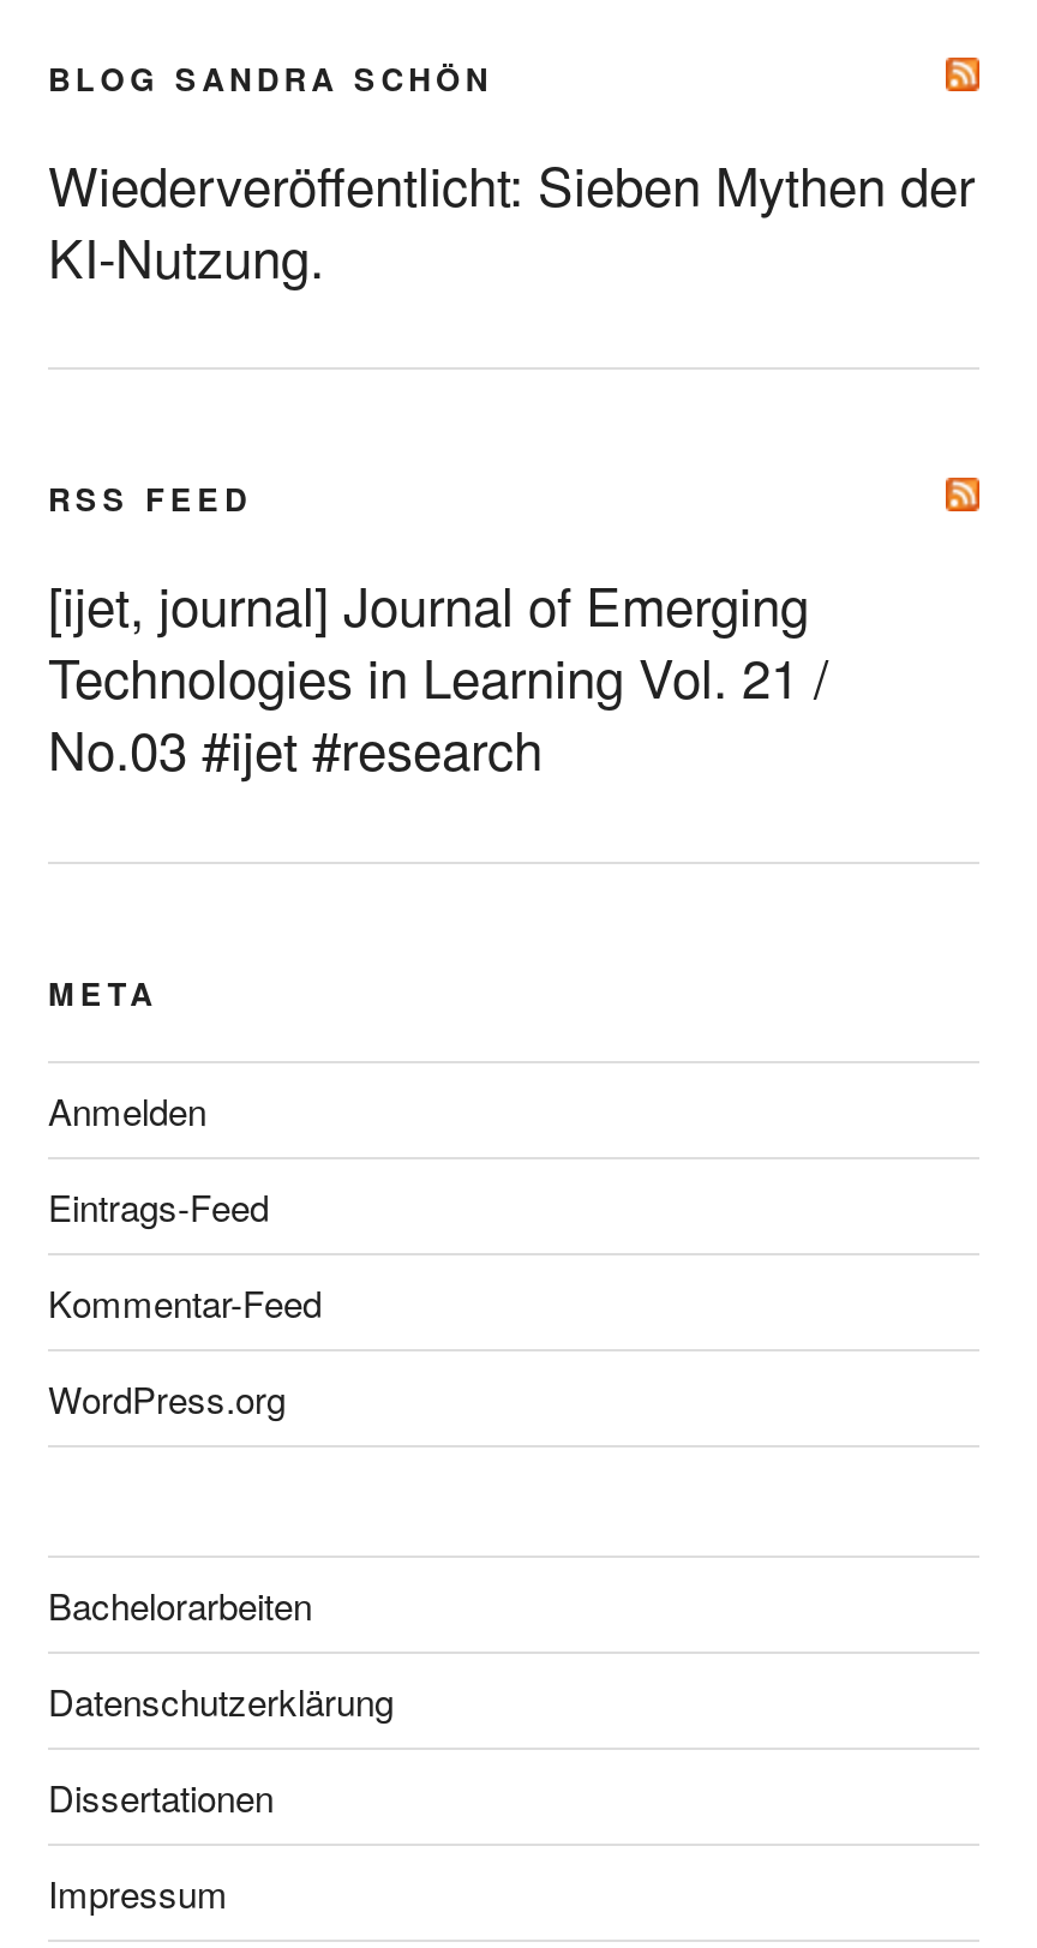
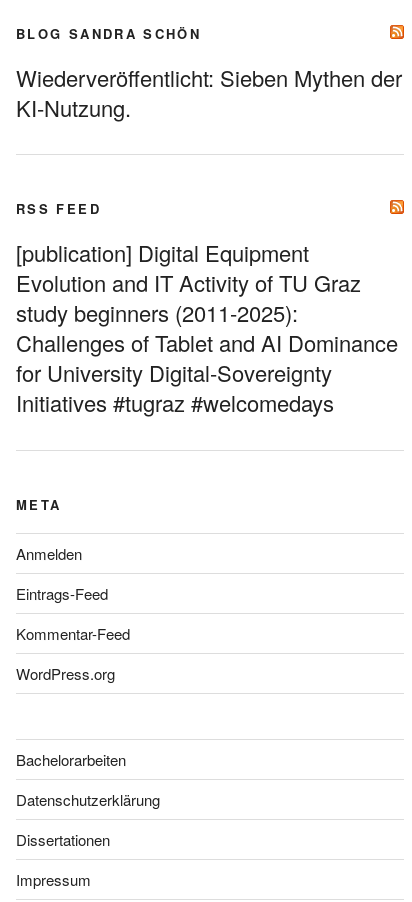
- [ijet, journal] Journal of Emerging
- Technologies in Learning Vol. 21 /
- No.03 #ijet #research
+ [publication] Digital Equipment
+ Evolution and IT Activity of TU Graz
+ study beginners (2011-2025):
+ Challenges of Tablet and AI Dominance
+ for University Digital-Sovereignty
+ Initiatives #tugraz #welcomedays
